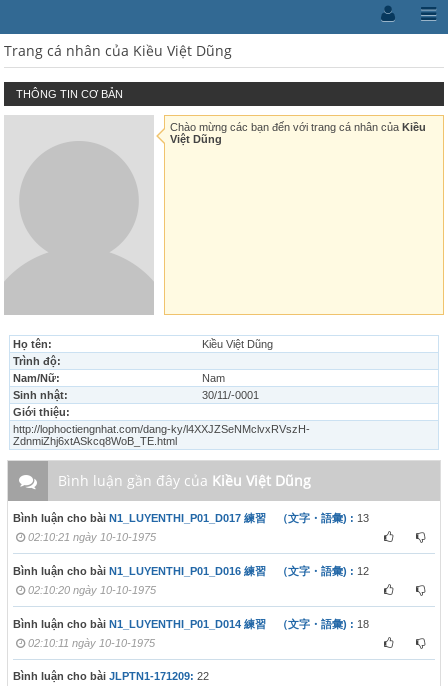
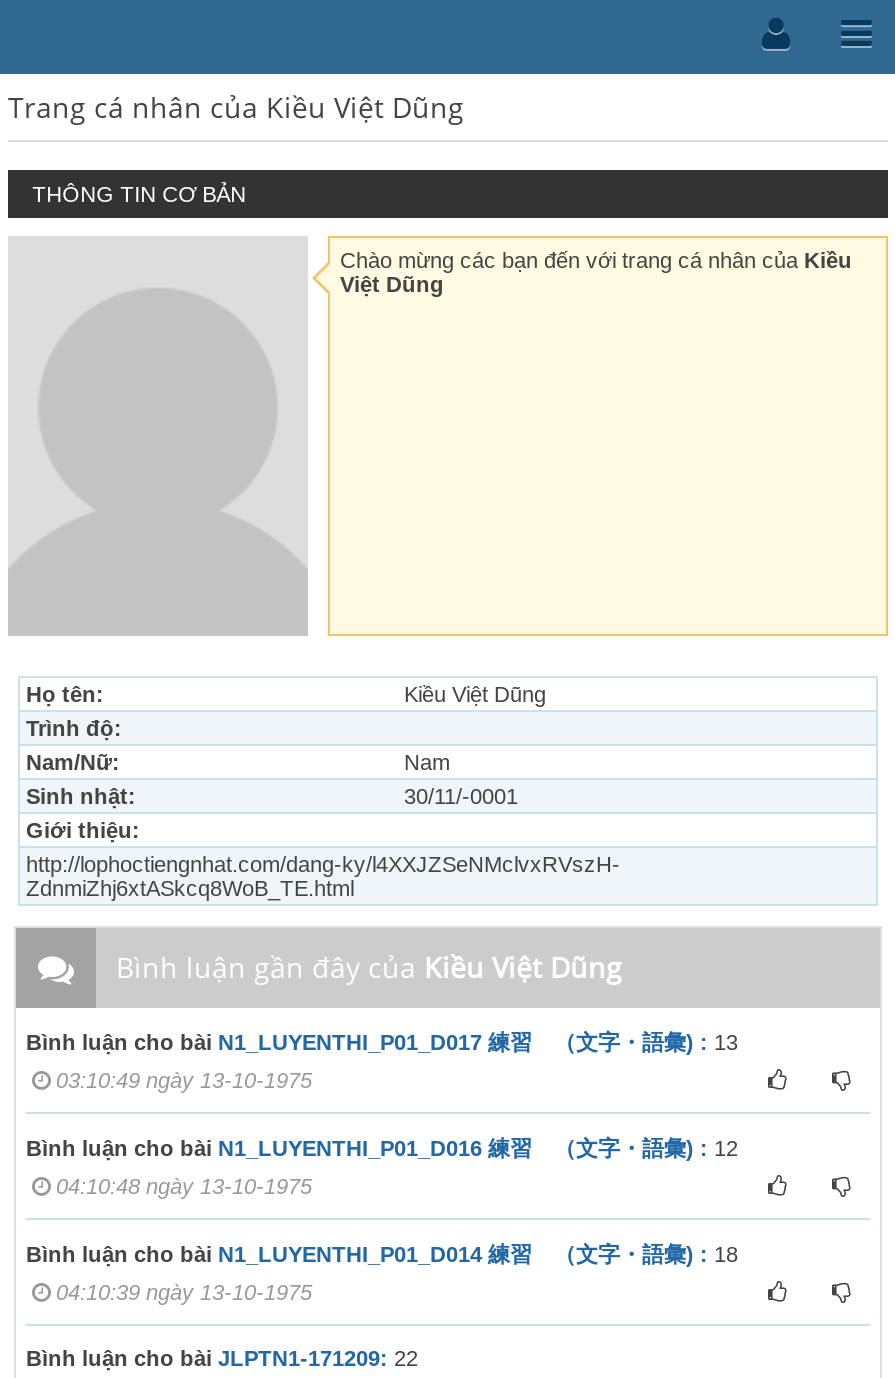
- 02:10:21 ngày 10-10-1975
+ 03:10:49 ngày 13-10-1975

- 02:10:20 ngày 10-10-1975
+ 04:10:48 ngày 13-10-1975

- 02:10:11 ngày 10-10-1975
+ 04:10:39 ngày 13-10-1975
